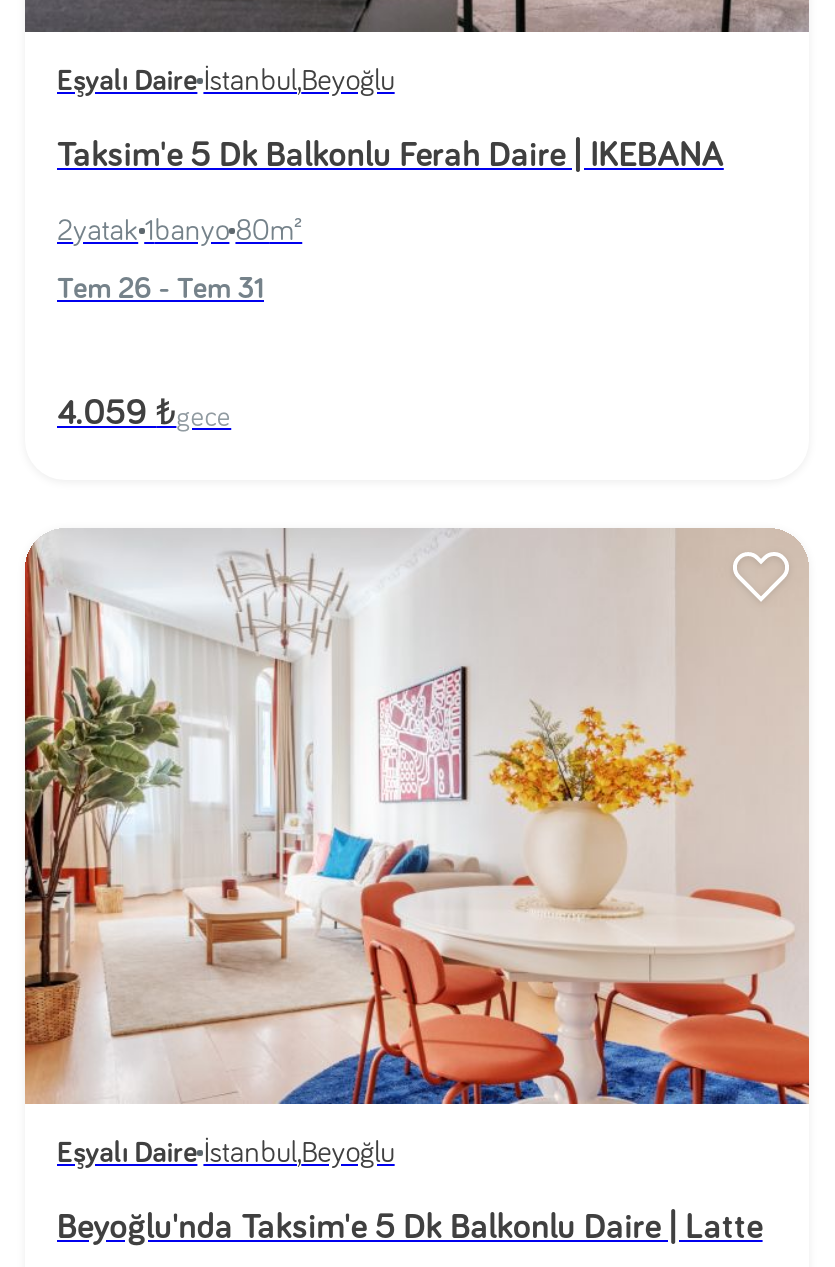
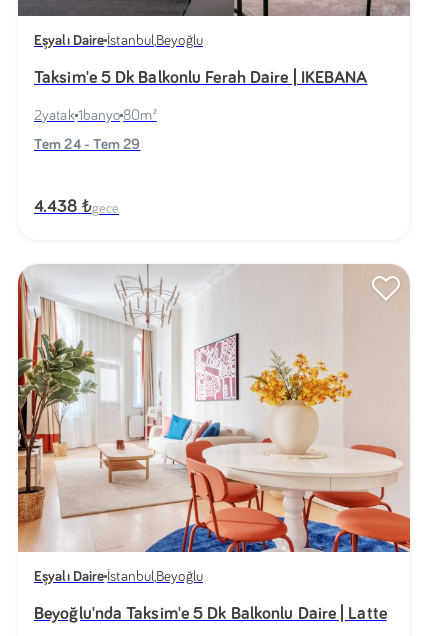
- Tem 26 - Tem 31
+ Tem 24 - Tem 29

- 4.059 ₺gece
+ 4.438 ₺gece
